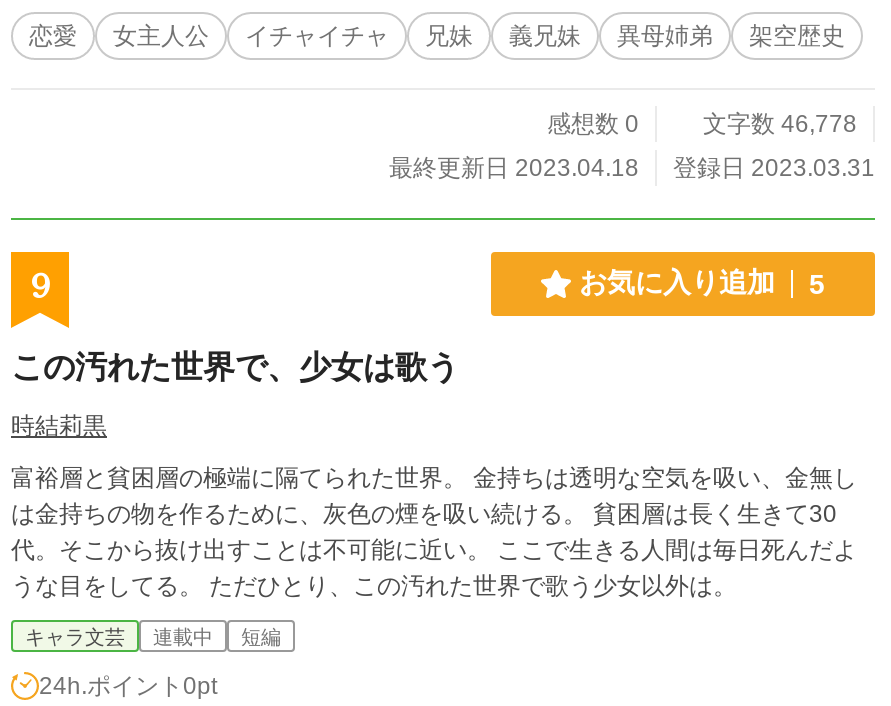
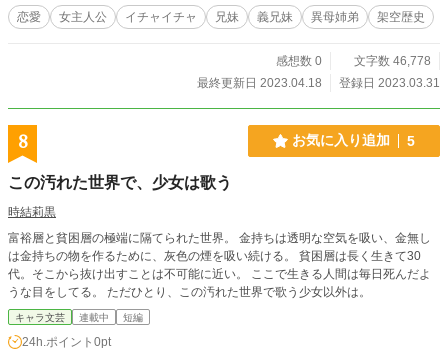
- 9
+ 8
